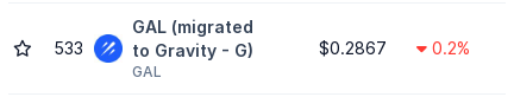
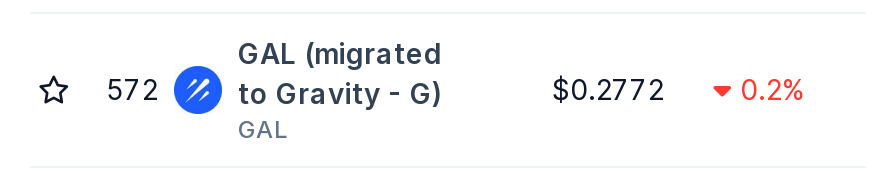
- 533
+ 572

- $0.2867
+ $0.2772
